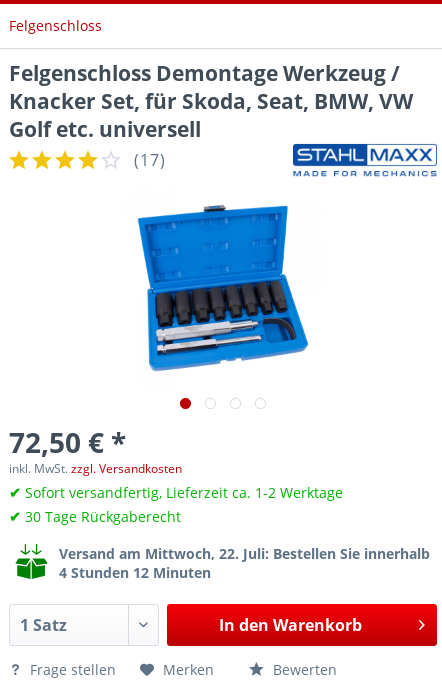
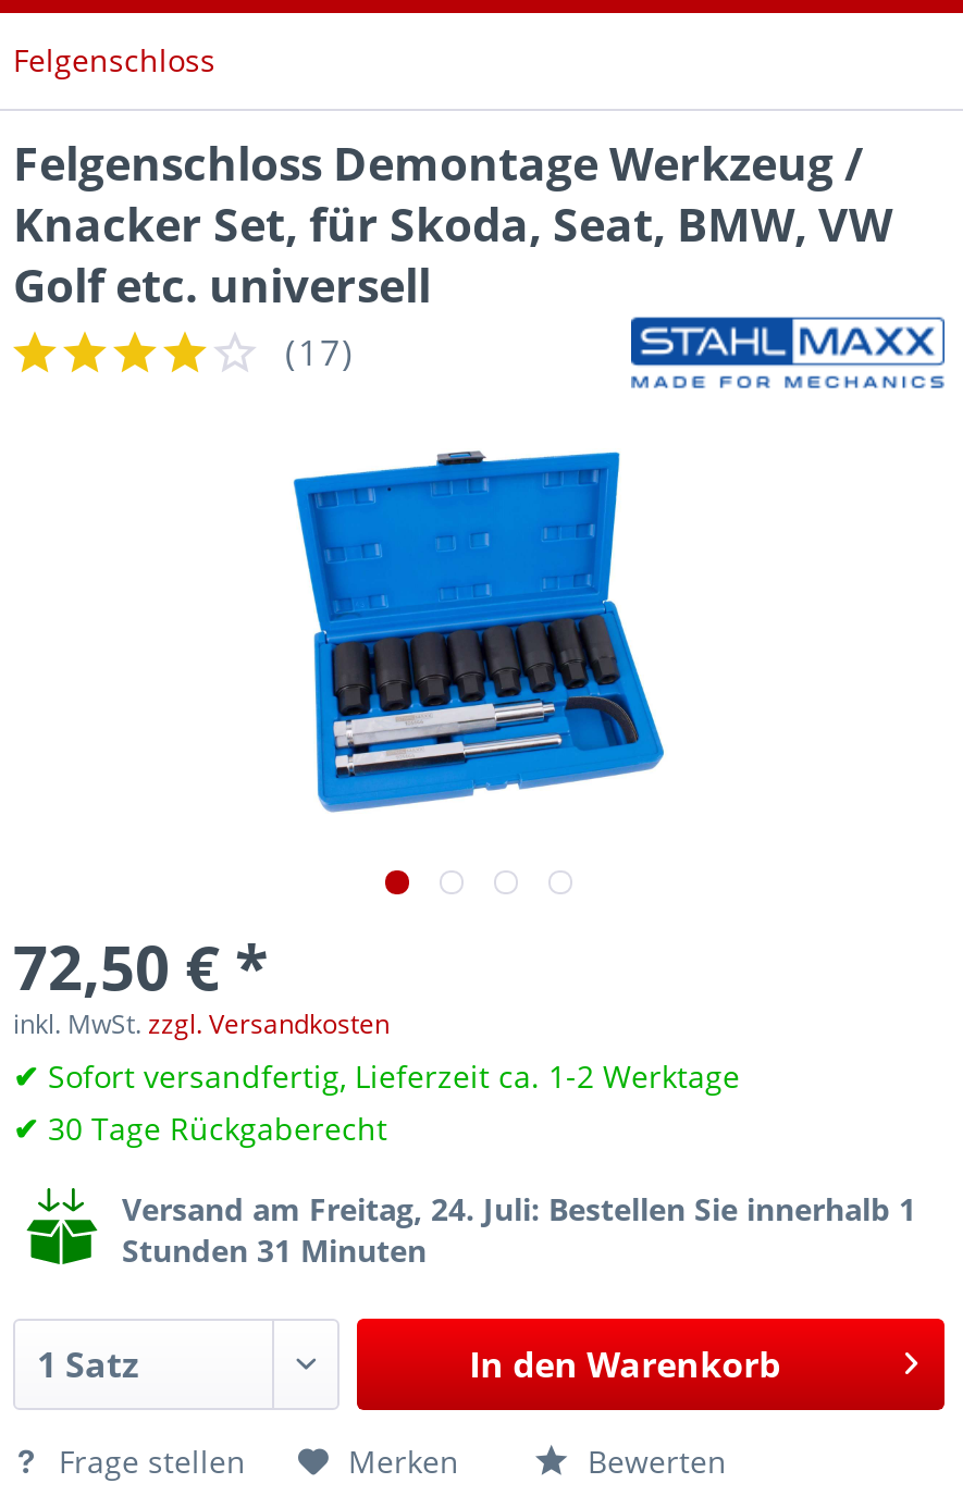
- Versand am Mittwoch, 22. Juli: Bestellen Sie innerhalb
- 4 Stunden 12 Minuten
+ Versand am Freitag, 24. Juli: Bestellen Sie innerhalb 1
+ Stunden 31 Minuten
